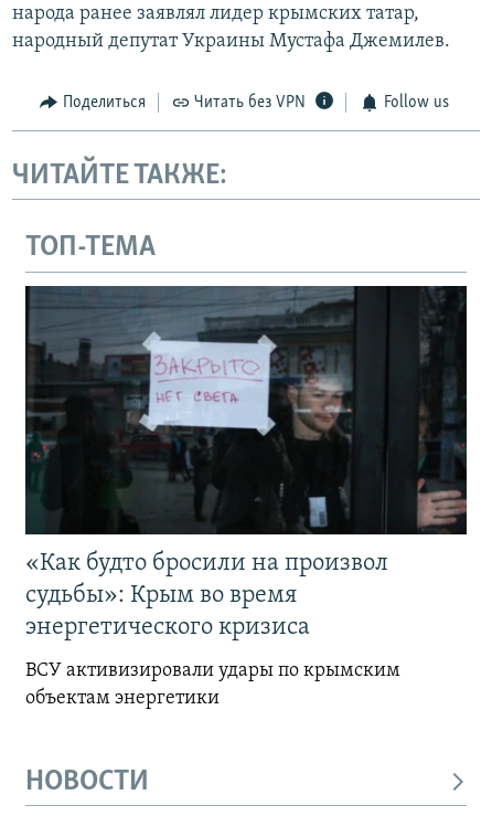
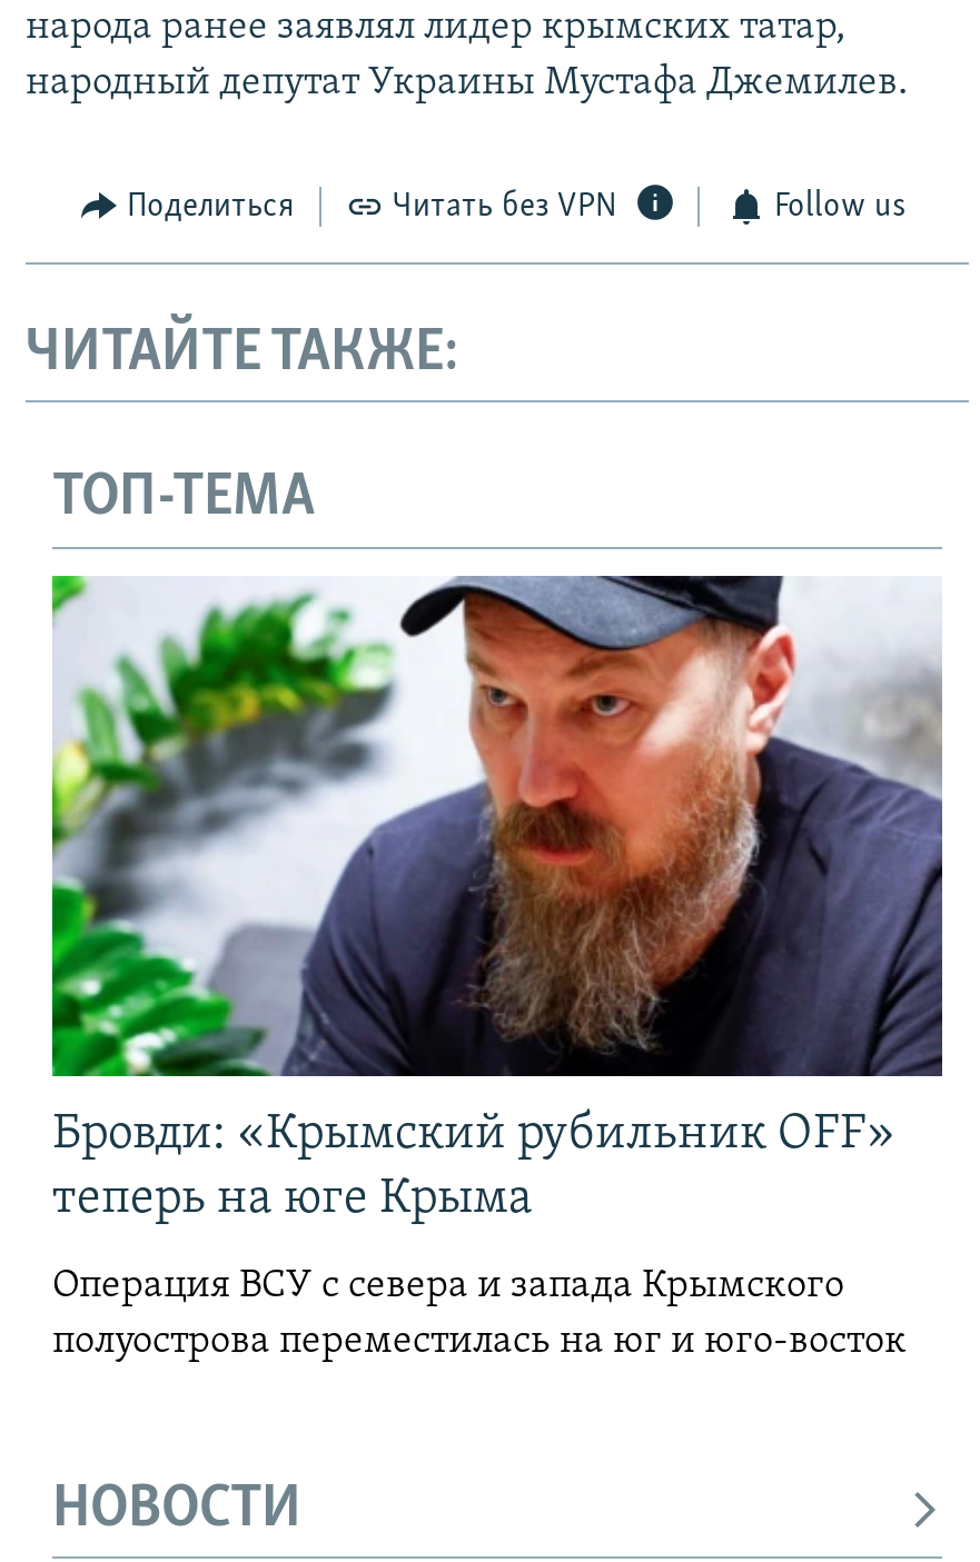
- [image]
- «Как будто бросили на произвол
- судьбы»: Крым во время
- энергетического кризиса
+ [image]
+ Бровди: «Крымский рубильник OFF»
+ теперь на юге Крыма

- ВСУ активизировали удары по крымским
- объектам энергетики
+ Операция ВСУ с севера и запада Крымского
+ полуострова переместилась на юг и юго-восток
